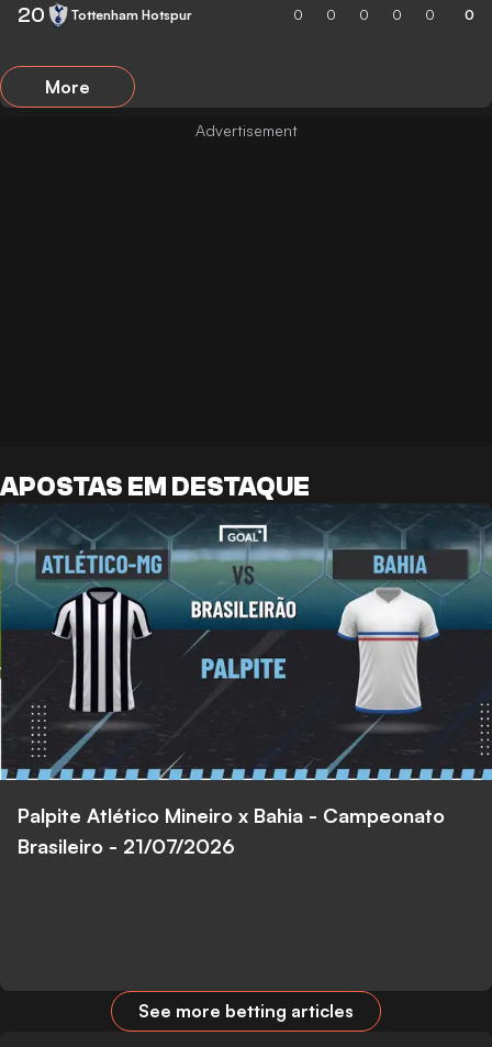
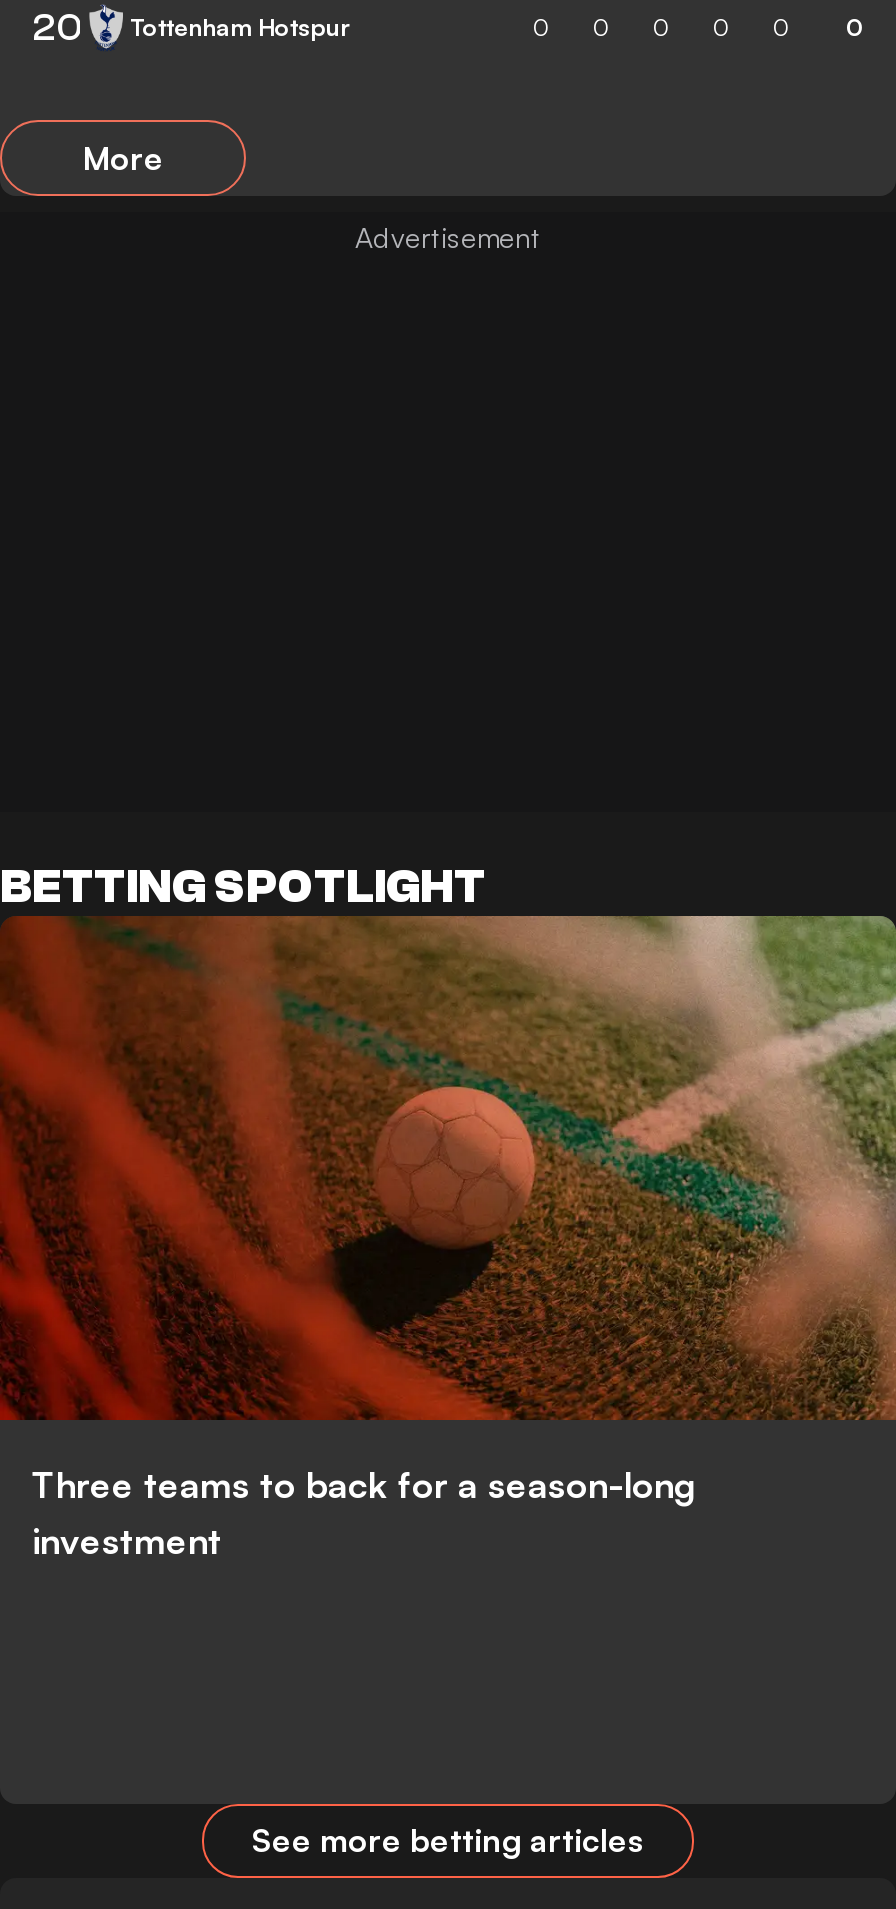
- APOSTAS EM DESTAQUE
+ BETTING SPOTLIGHT

- [image]
- Palpite Atlético Mineiro x Bahia - Campeonato
- Brasileiro - 21/07/2026
+ [image]
+ Three teams to back for a season-long
+ investment
